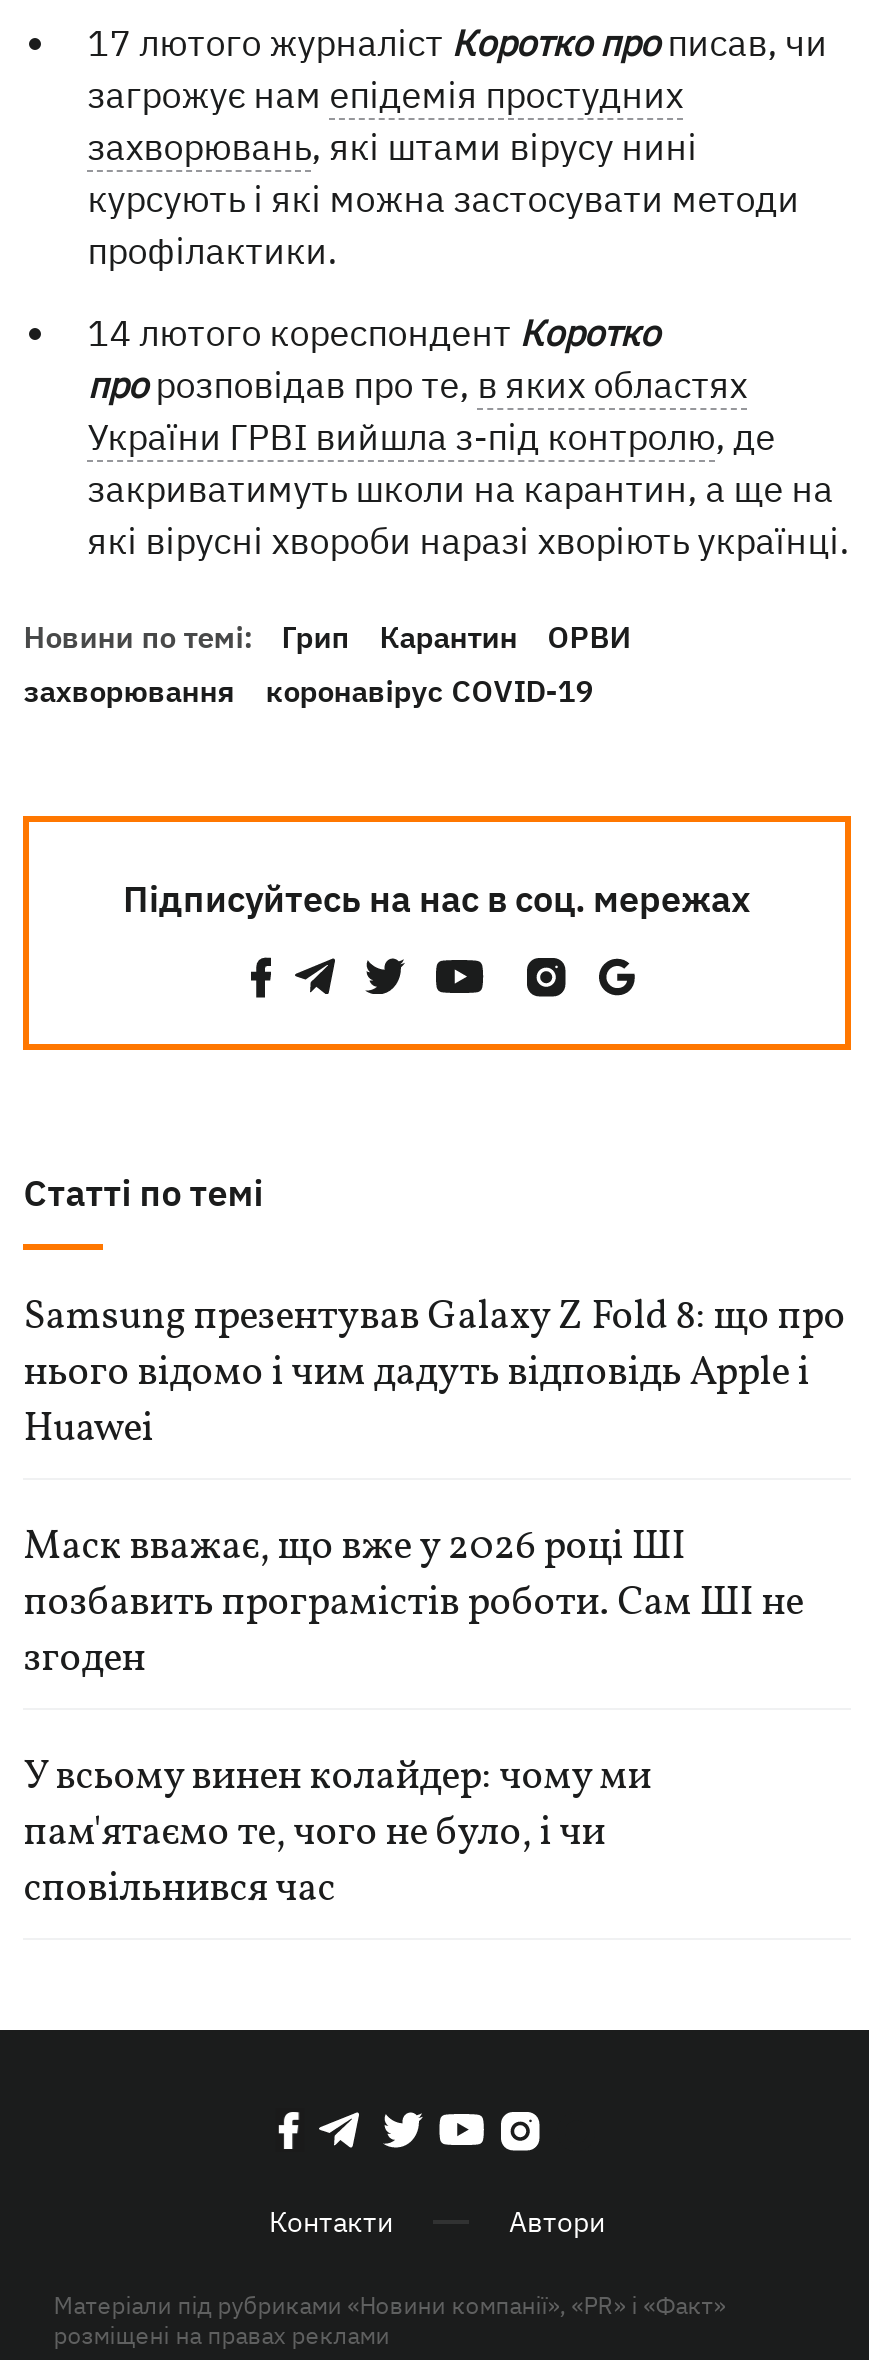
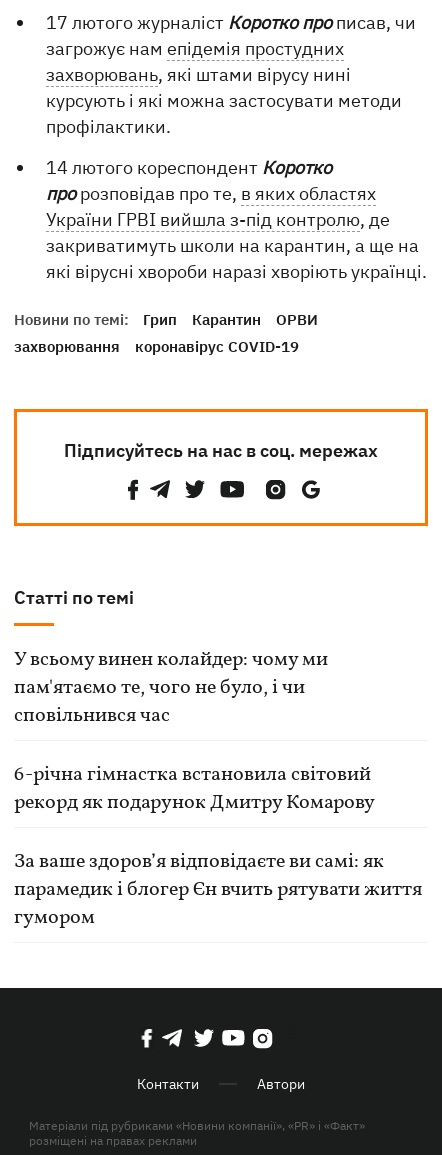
- Samsung презентував Galaxy Z Fold 8: що про
- нього відомо і чим дадуть відповідь Apple і
- Huawei
- Маск вважає, що вже у 2026 році ШІ
- позбавить програмістів роботи. Сам ШІ не
- згоден

moved up: У всьому винен колайдер: чому ми | пам'ятаємо те, чого не було, і чи | сповільнився час

+ 6-річна гімнастка встановила світовий
+ рекорд як подарунок Дмитру Комарову
+ За ваше здоров’я відповідаєте ви самі: як
+ парамедик і блогер Єн вчить рятувати життя
+ гумором
